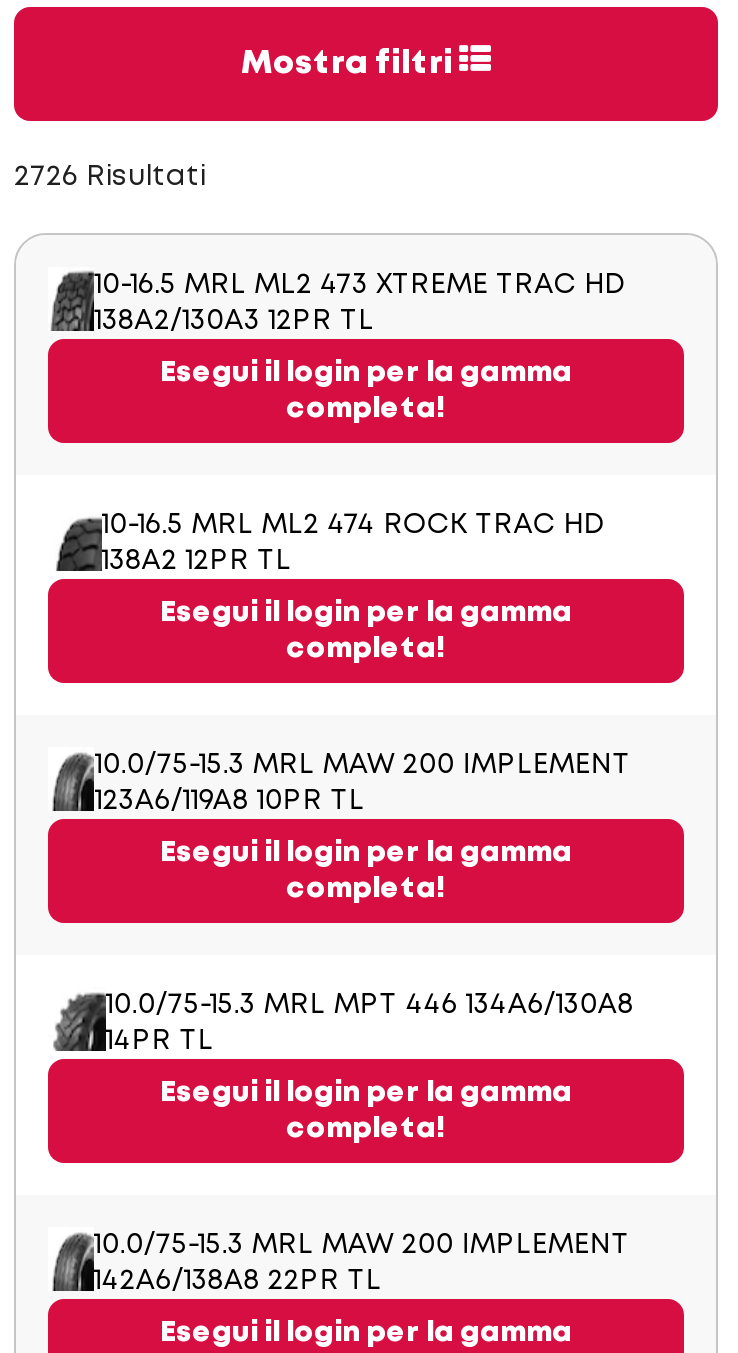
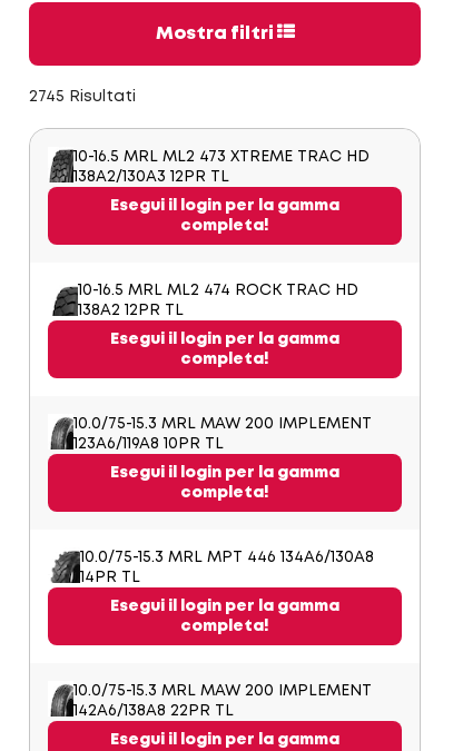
- 2726 Risultati
+ 2745 Risultati
